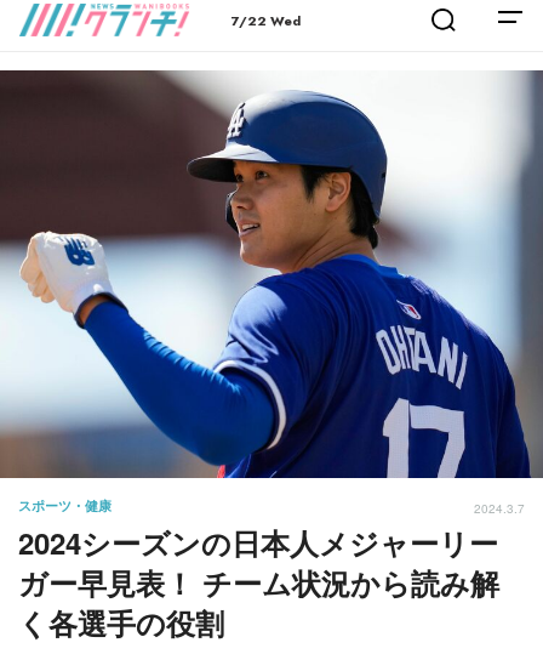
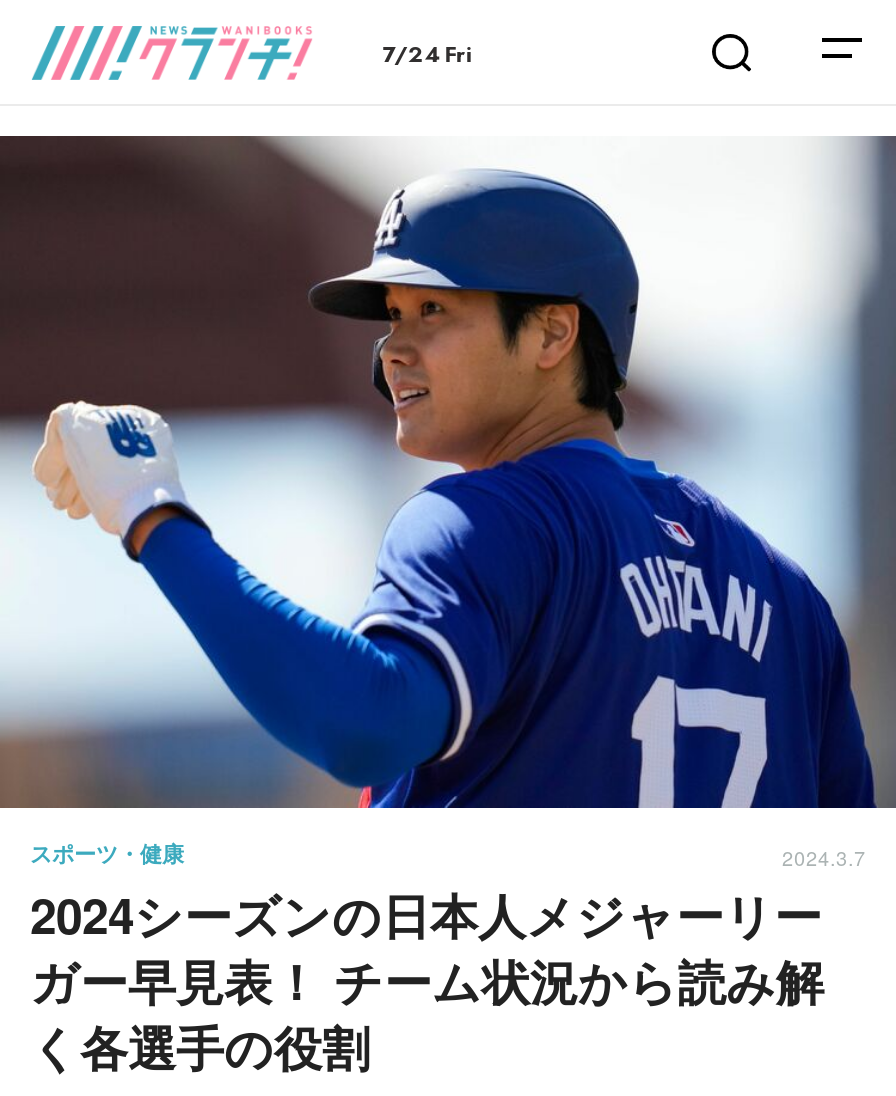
- 7/22 Wed
+ 7/24 Fri
